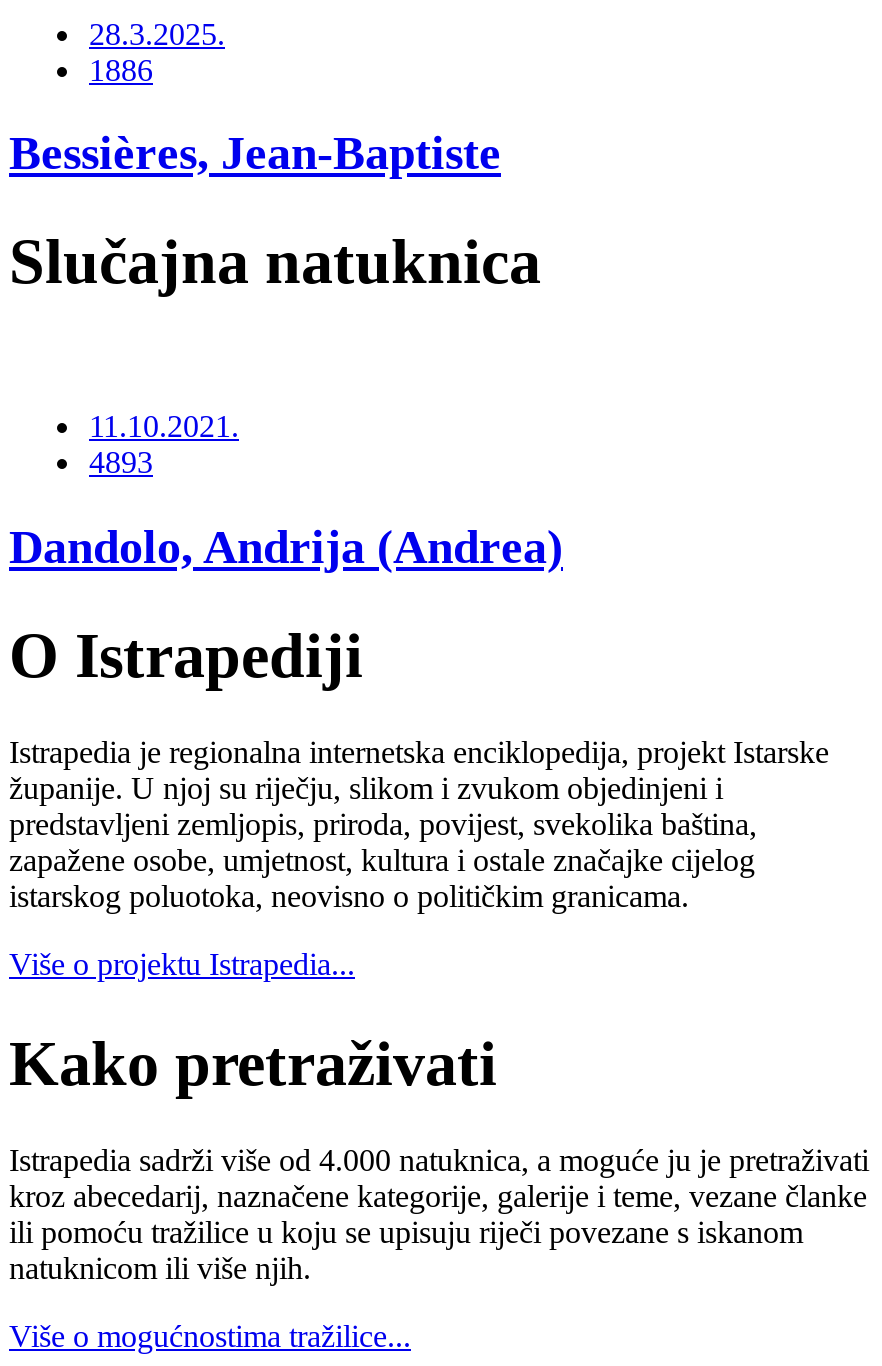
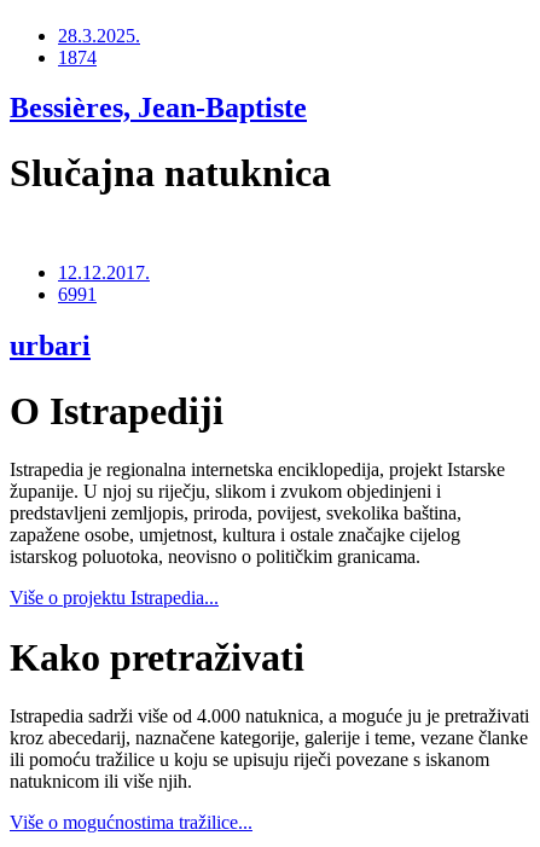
- 1886
+ 1874

- 11.10.2021.
- 4893
+ 12.12.2017.
+ 6991

- Dandolo, Andrija (Andrea)
+ urbari
